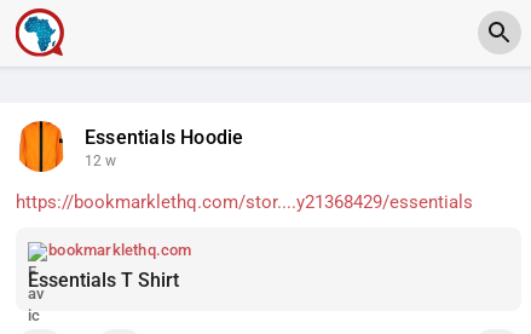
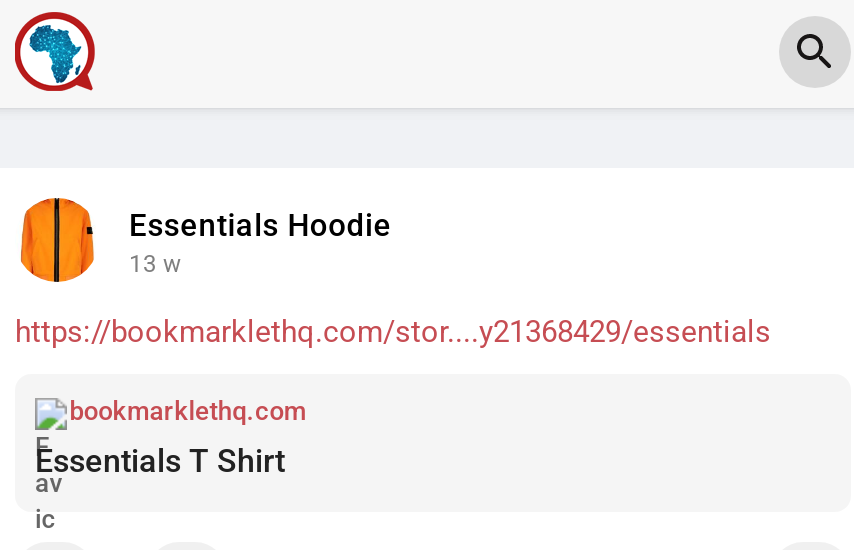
- 12 w
+ 13 w
